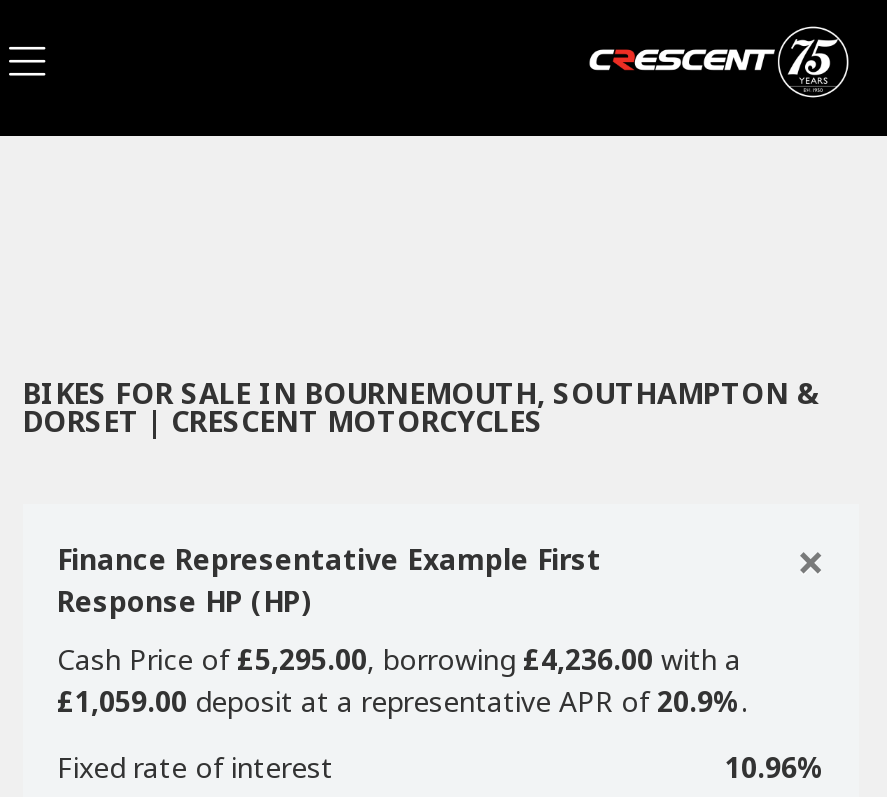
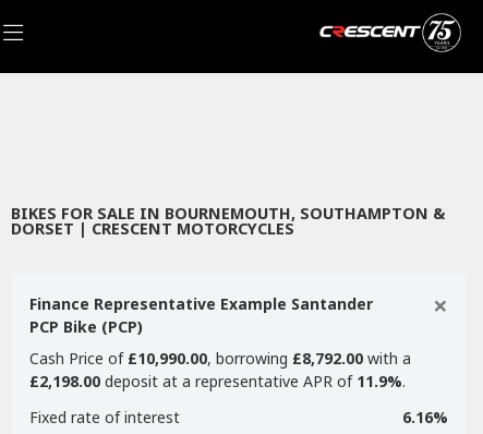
- Finance Representative Example First
- Response HP (HP)
+ Finance Representative Example Santander
+ PCP Bike (PCP)

- Cash Price of £5,295.00, borrowing £4,236.00 with a
+ Cash Price of £10,990.00, borrowing £8,792.00 with a

- £1,059.00 deposit at a representative APR of 20.9%.
+ £2,198.00 deposit at a representative APR of 11.9%.

- 10.96%
+ 6.16%
